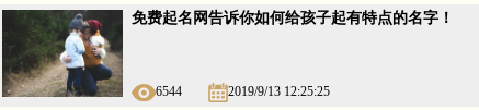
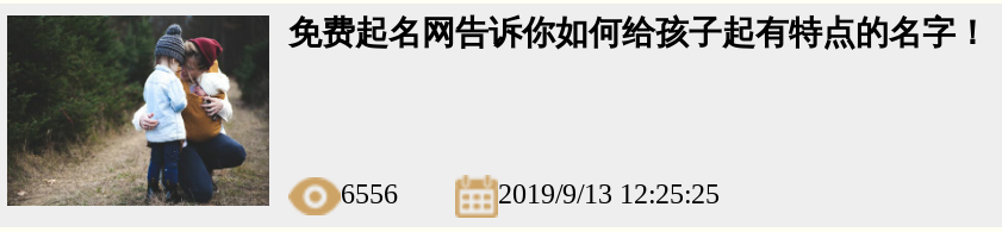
- 6544 2019/9/13 12:25:25
+ 6556 2019/9/13 12:25:25
